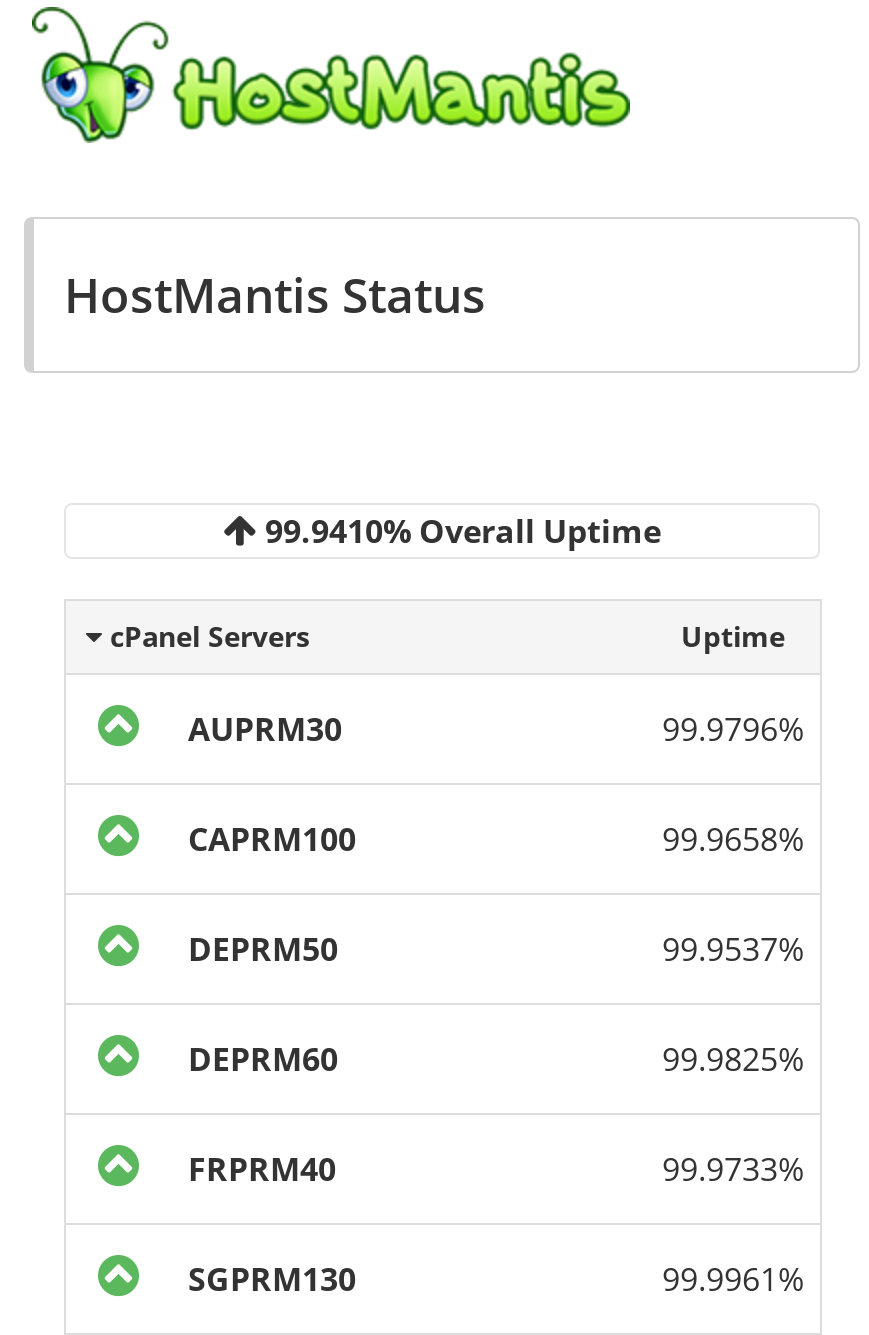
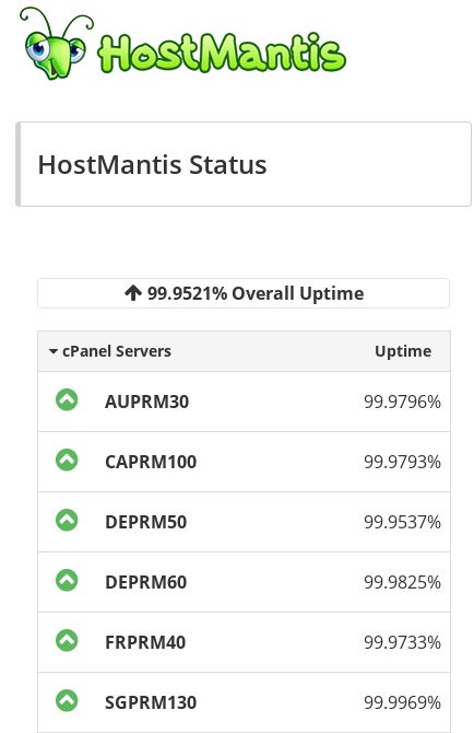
- 99.9410% Overall Uptime
+ 99.9521% Overall Uptime

- 99.9658%
+ 99.9793%

- 99.9961%
+ 99.9969%
